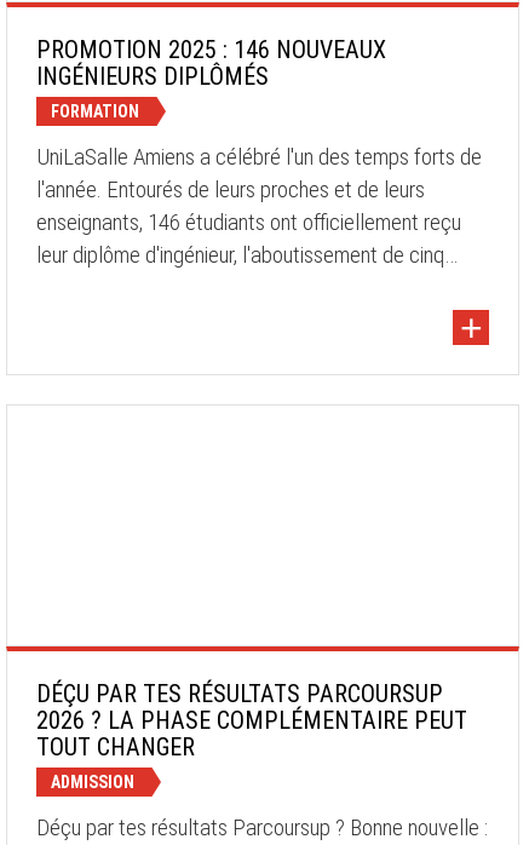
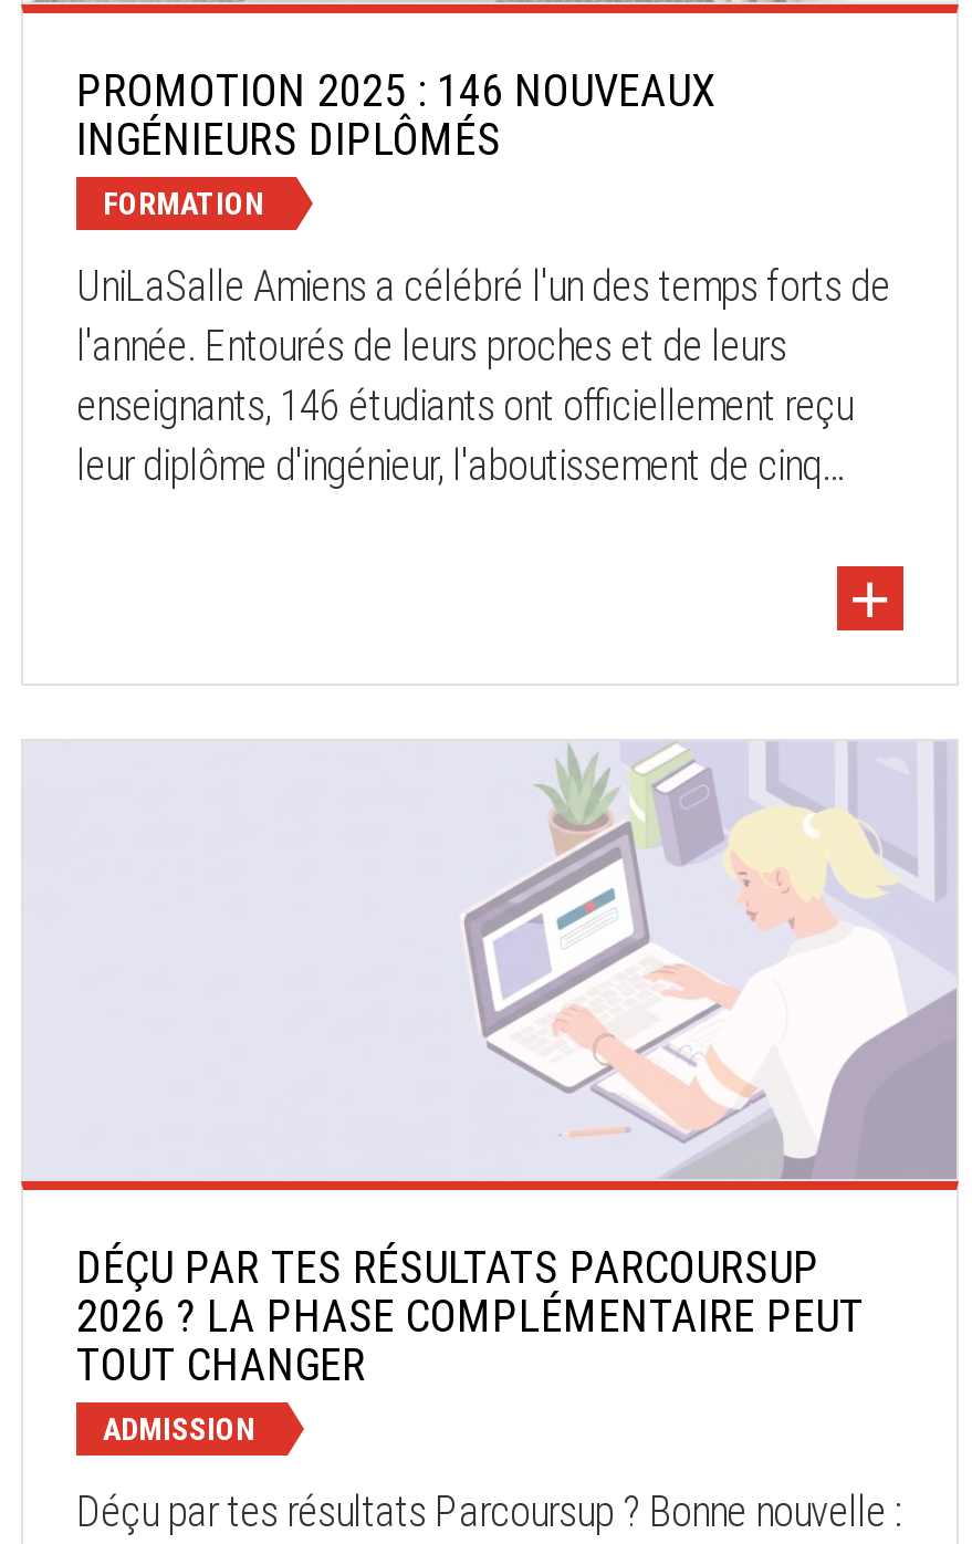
+ [image]
